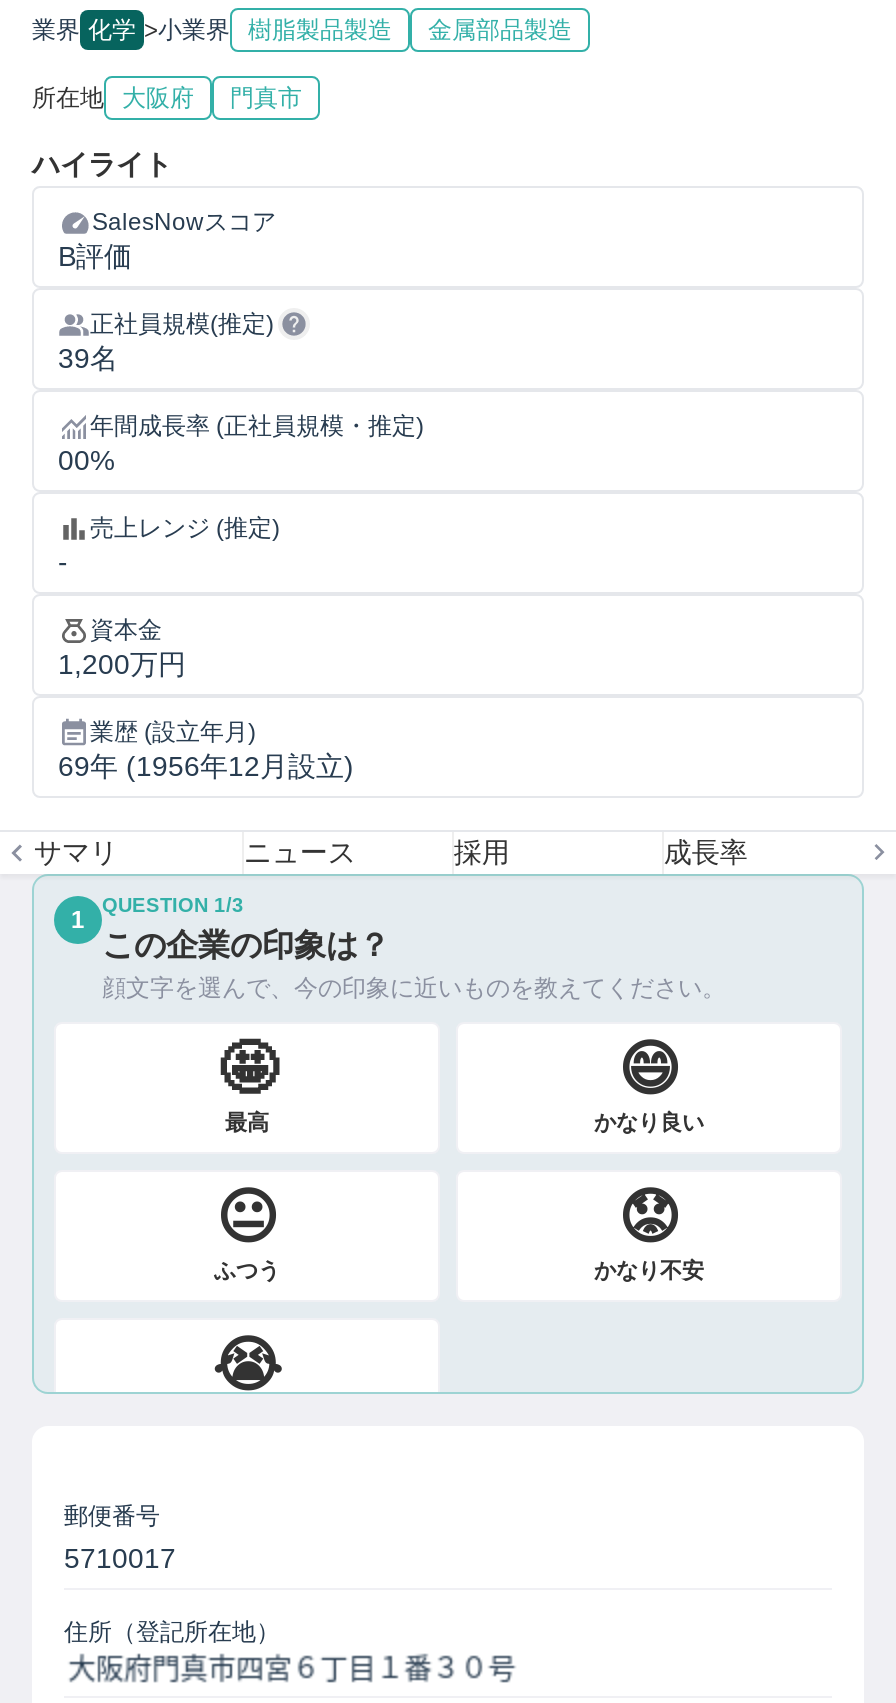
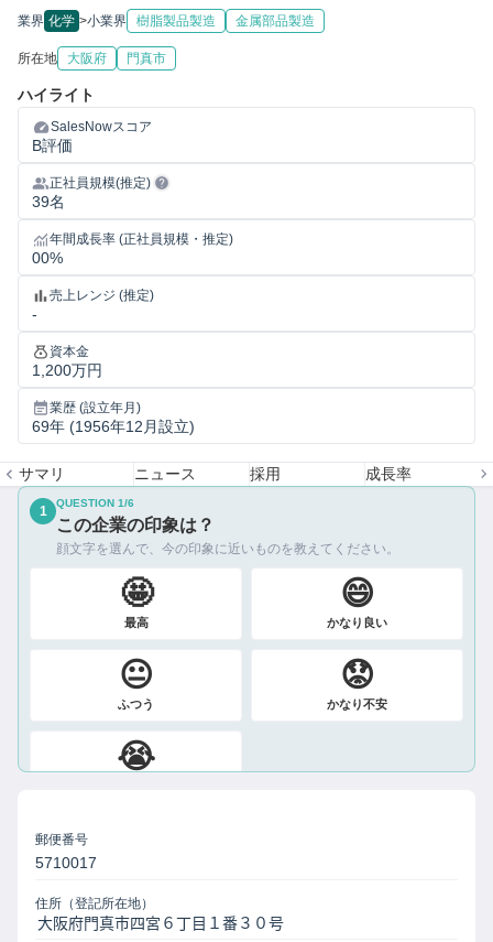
- QUESTION 1/3
+ QUESTION 1/6
